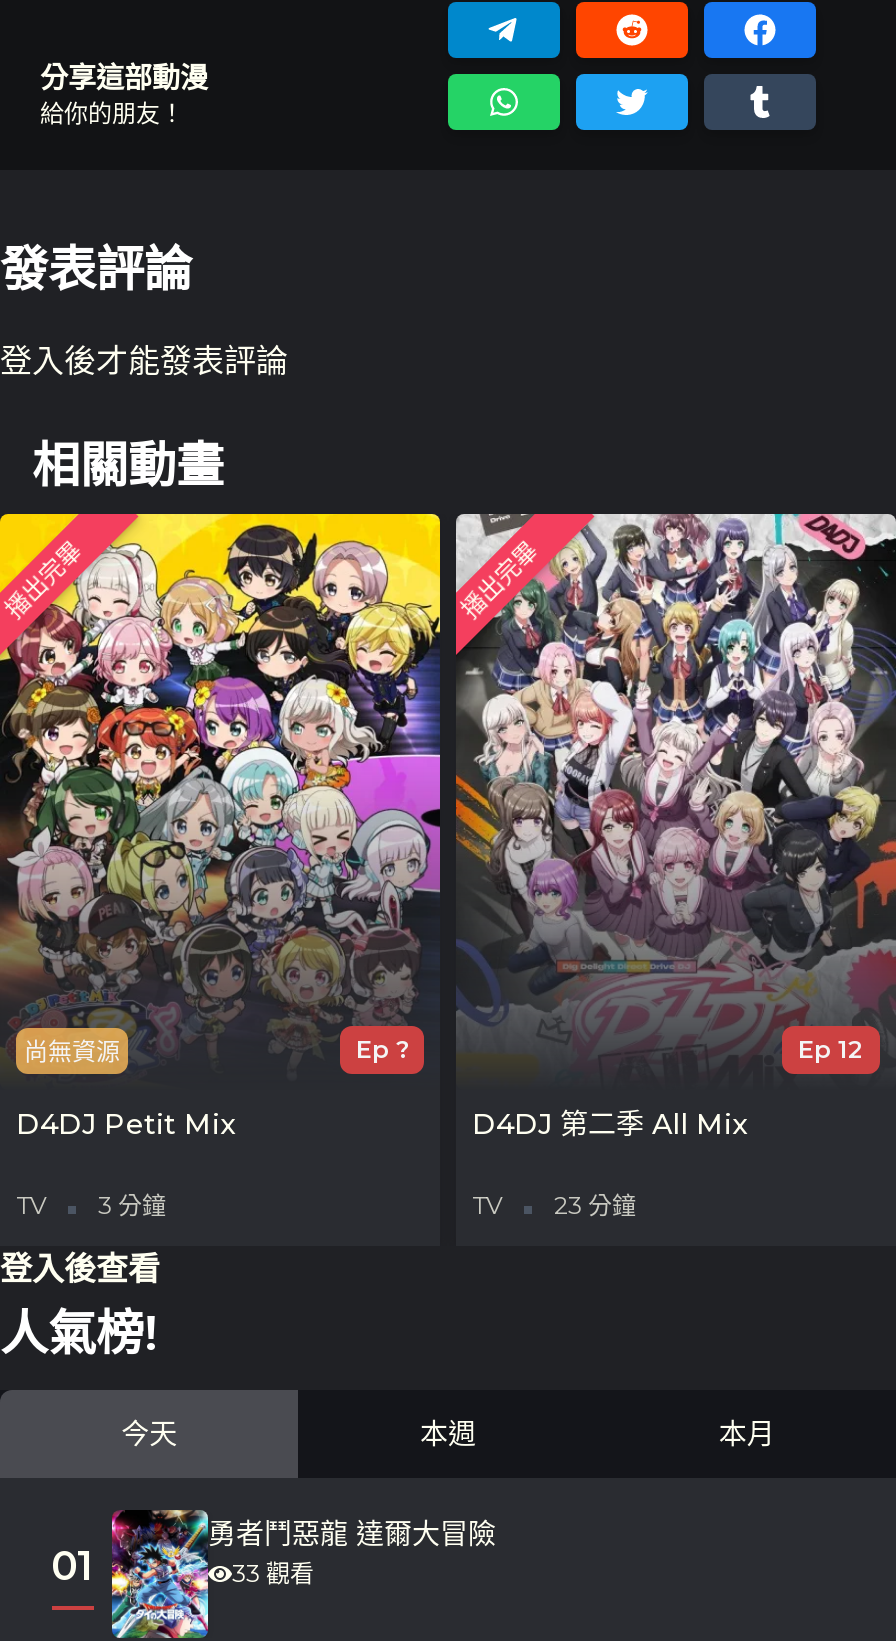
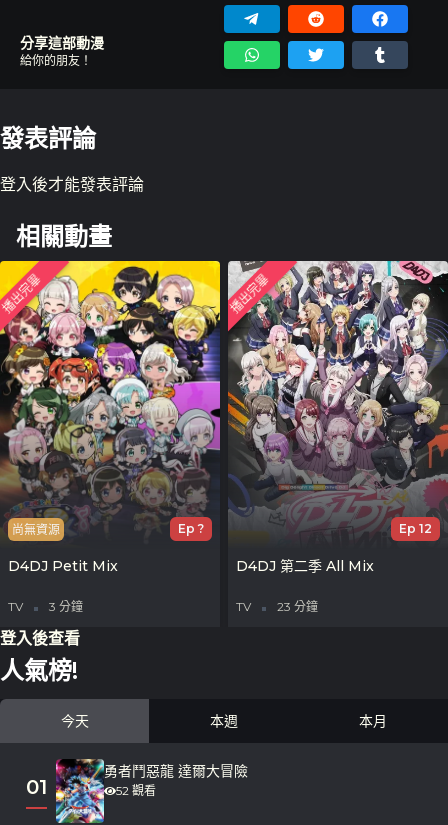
- 33 觀看
+ 52 觀看
